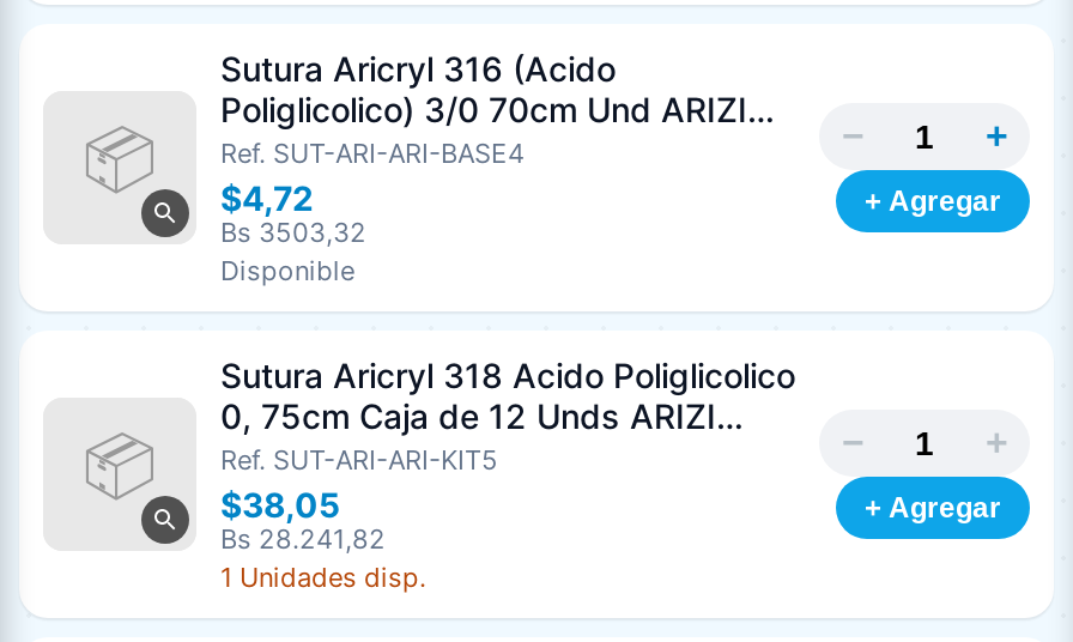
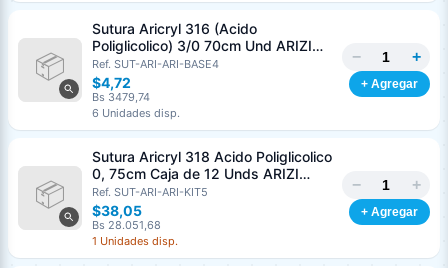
- Bs 3503,32
- Disponible
+ Bs 3479,74
+ 6 Unidades disp.

- Bs 28.241,82
+ Bs 28.051,68
